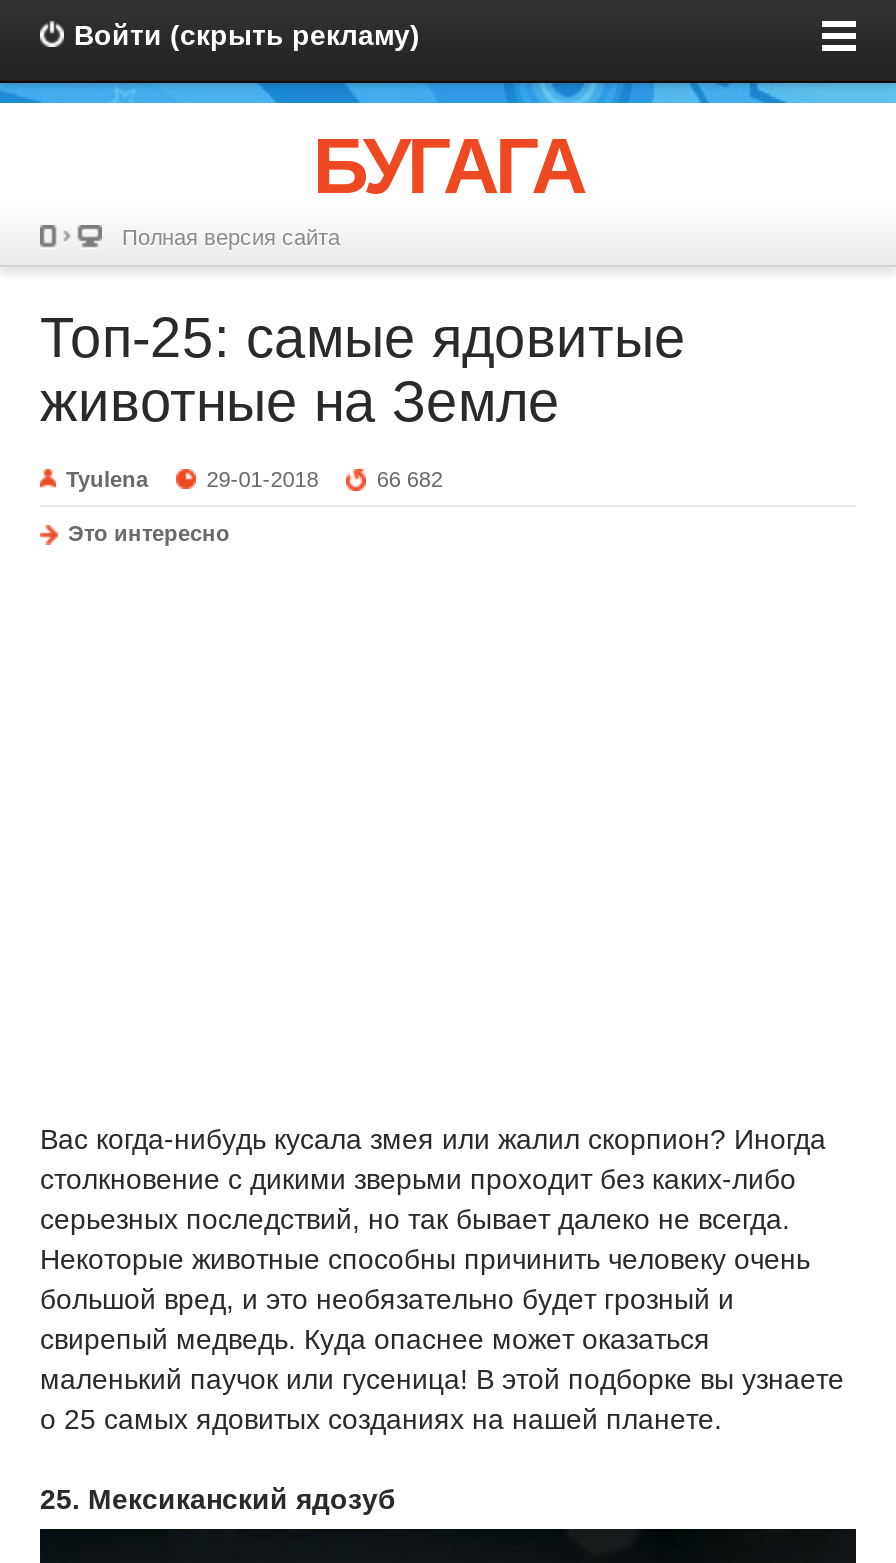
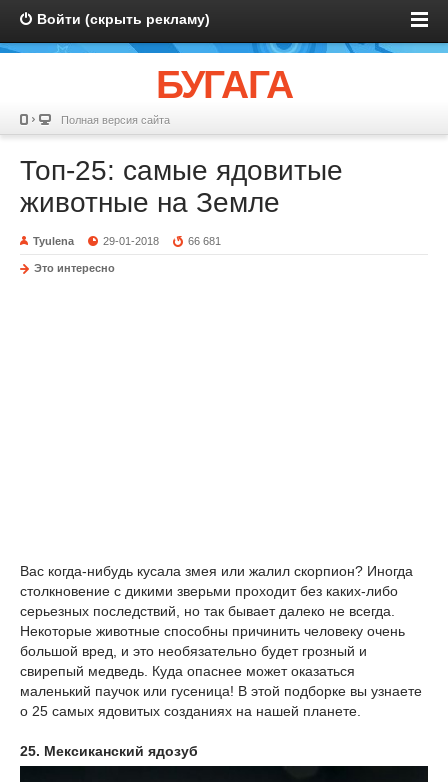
- 66 682
+ 66 681
